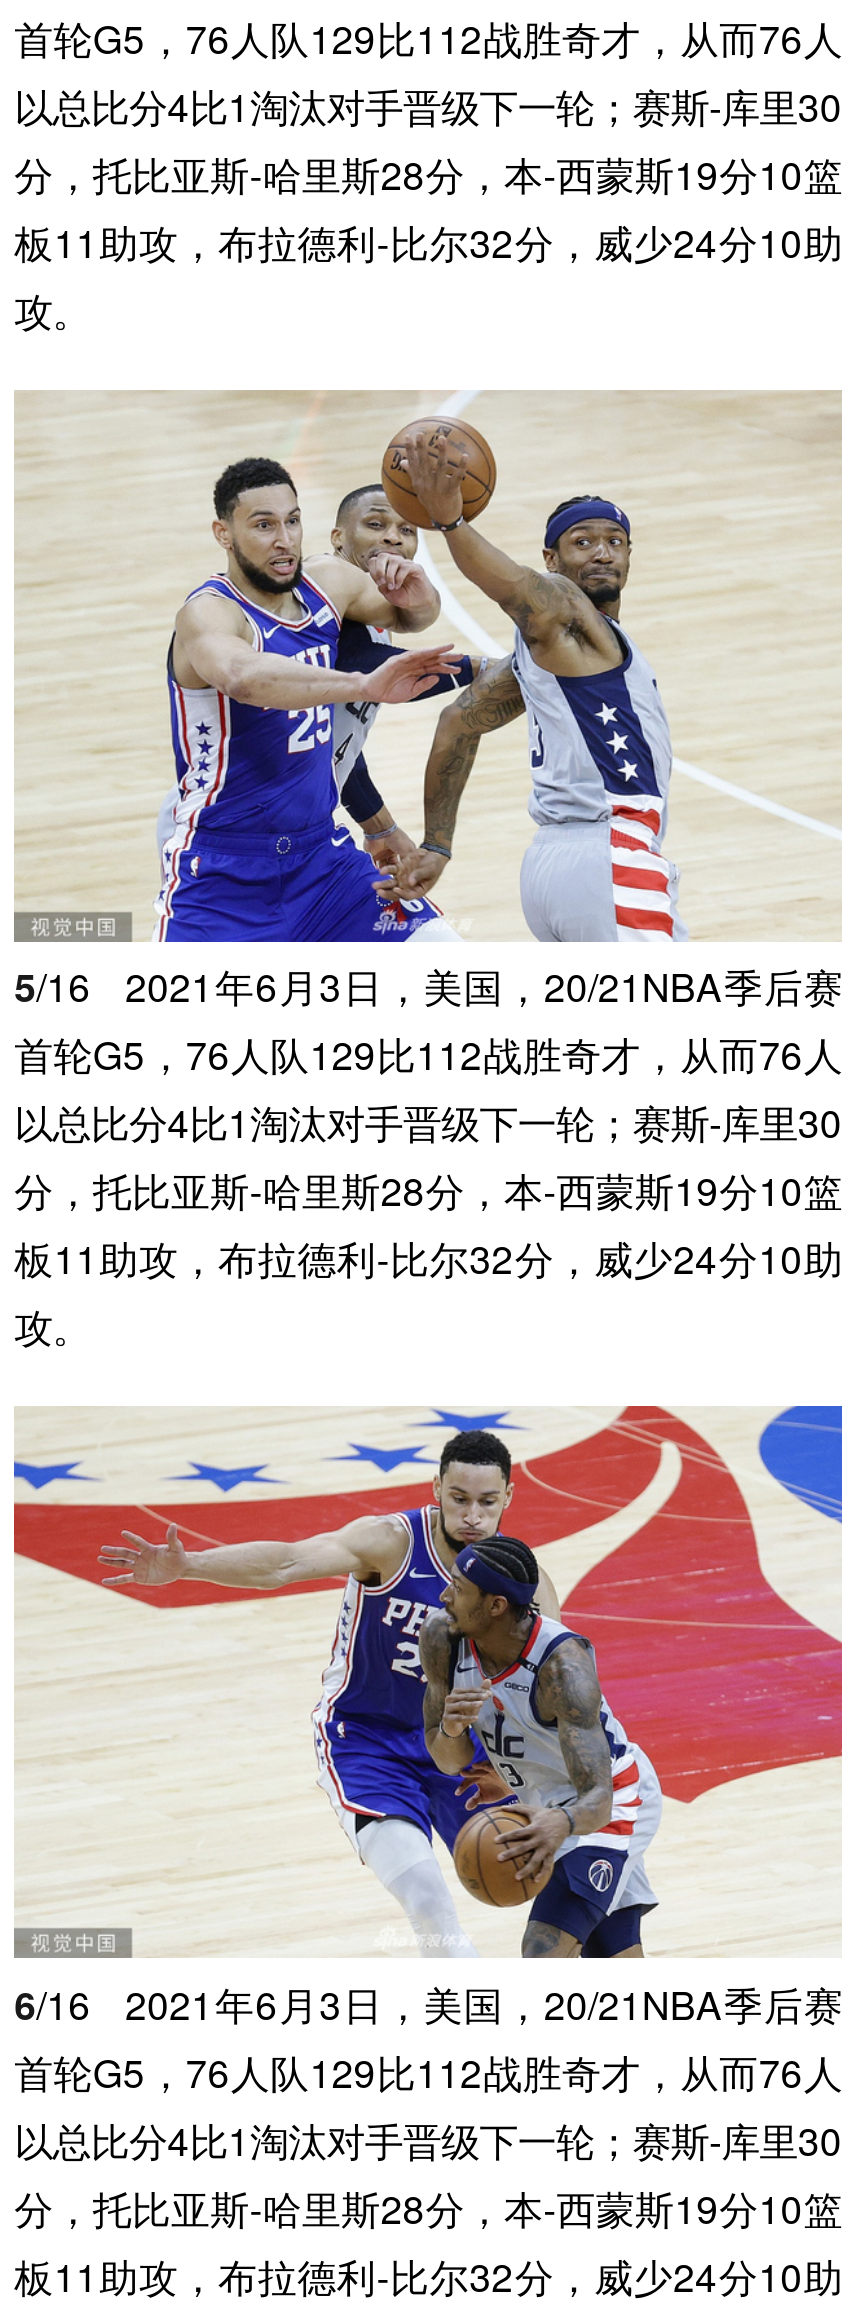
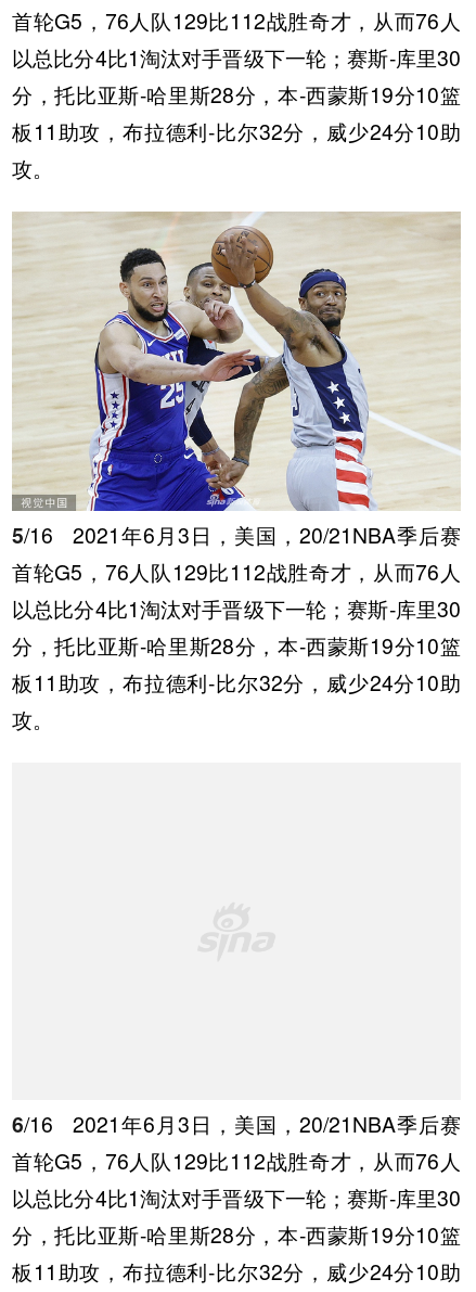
- [image]
